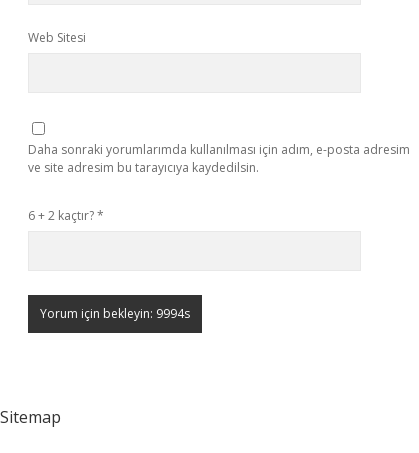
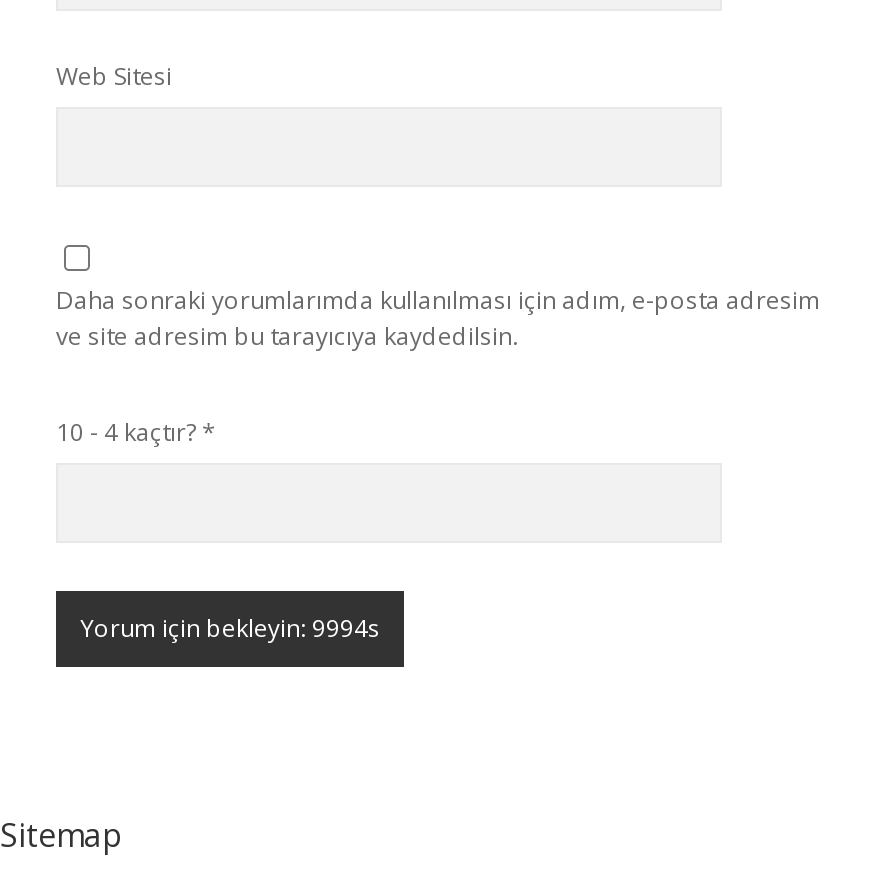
- 6 + 2 kaçtır? *
+ 10 - 4 kaçtır? *
